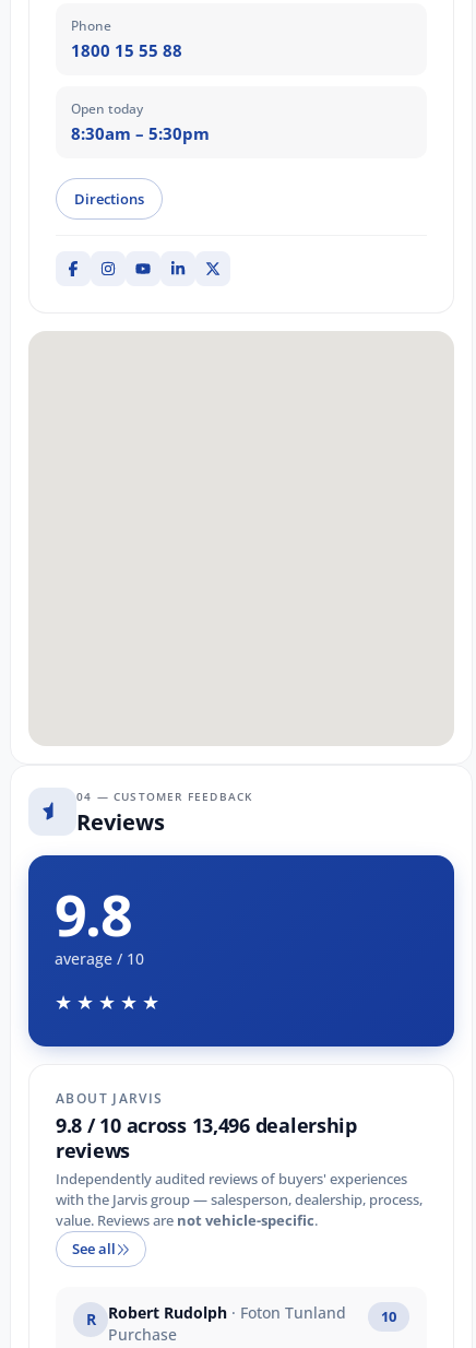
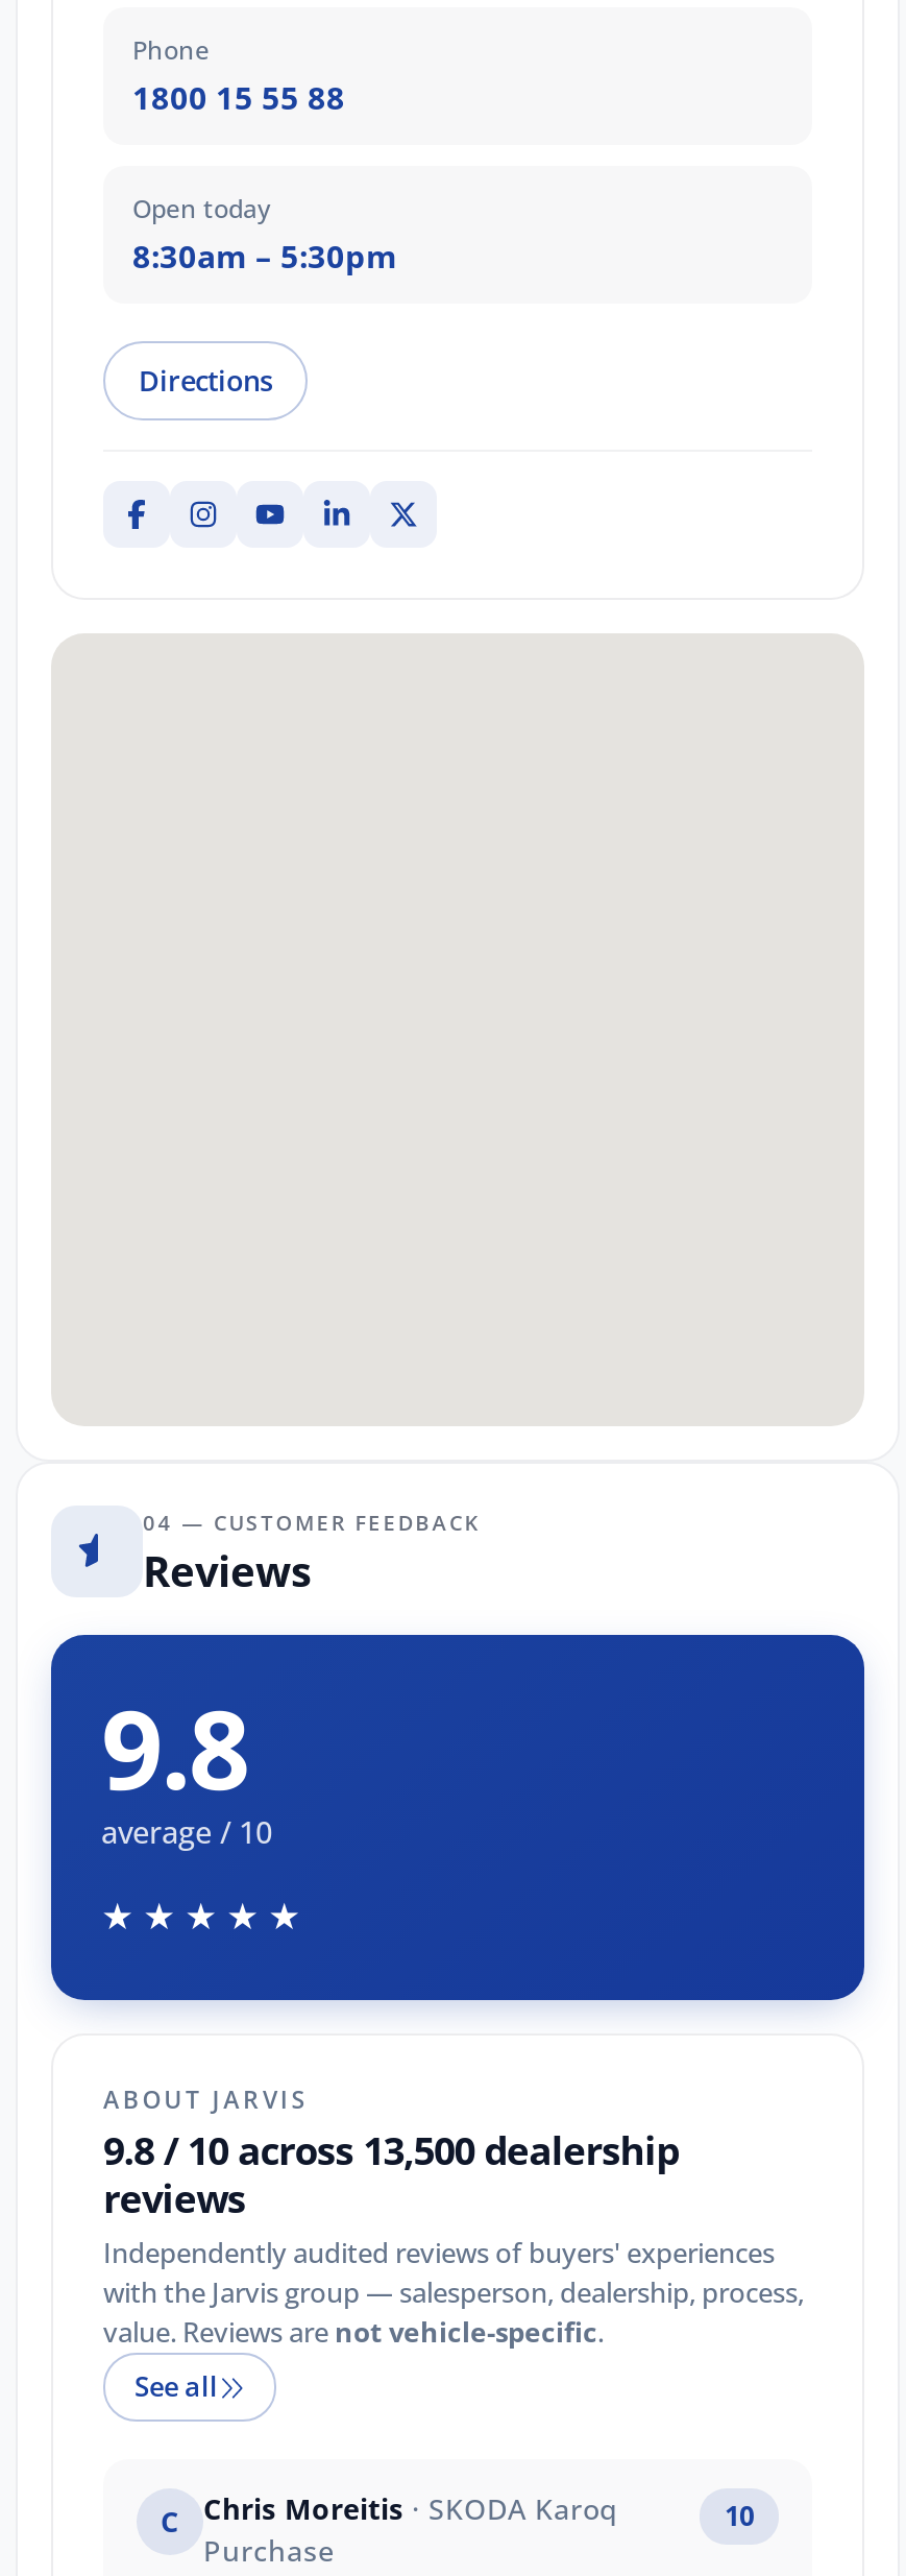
- 9.8 / 10 across 13,496 dealership
+ 9.8 / 10 across 13,500 dealership

- R
- Robert Rudolph · Foton Tunland
+ C
+ Chris Moreitis · SKODA Karoq
